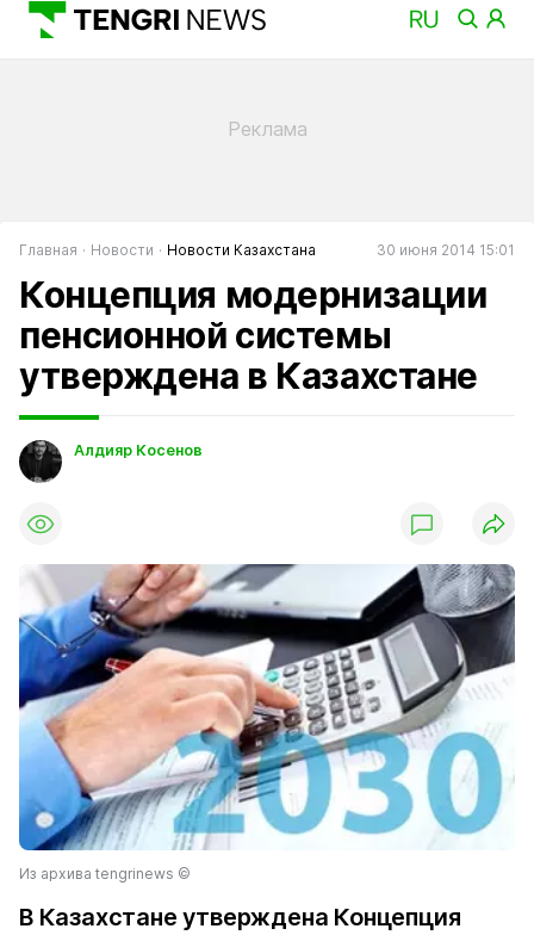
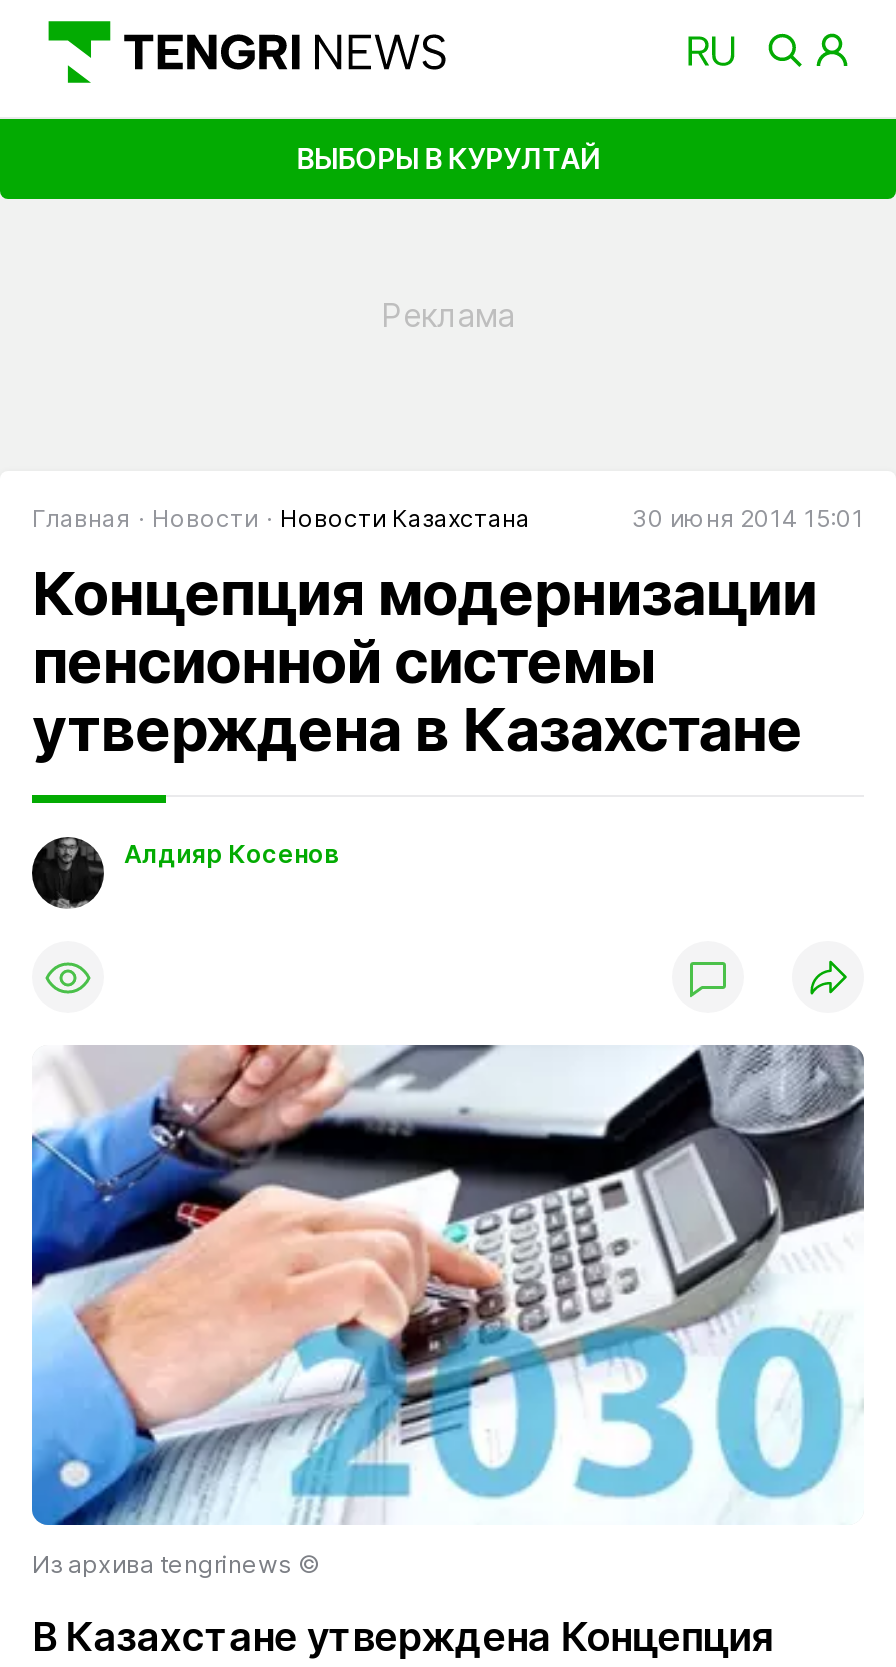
+ ВЫБОРЫ В КУРУЛТАЙ
